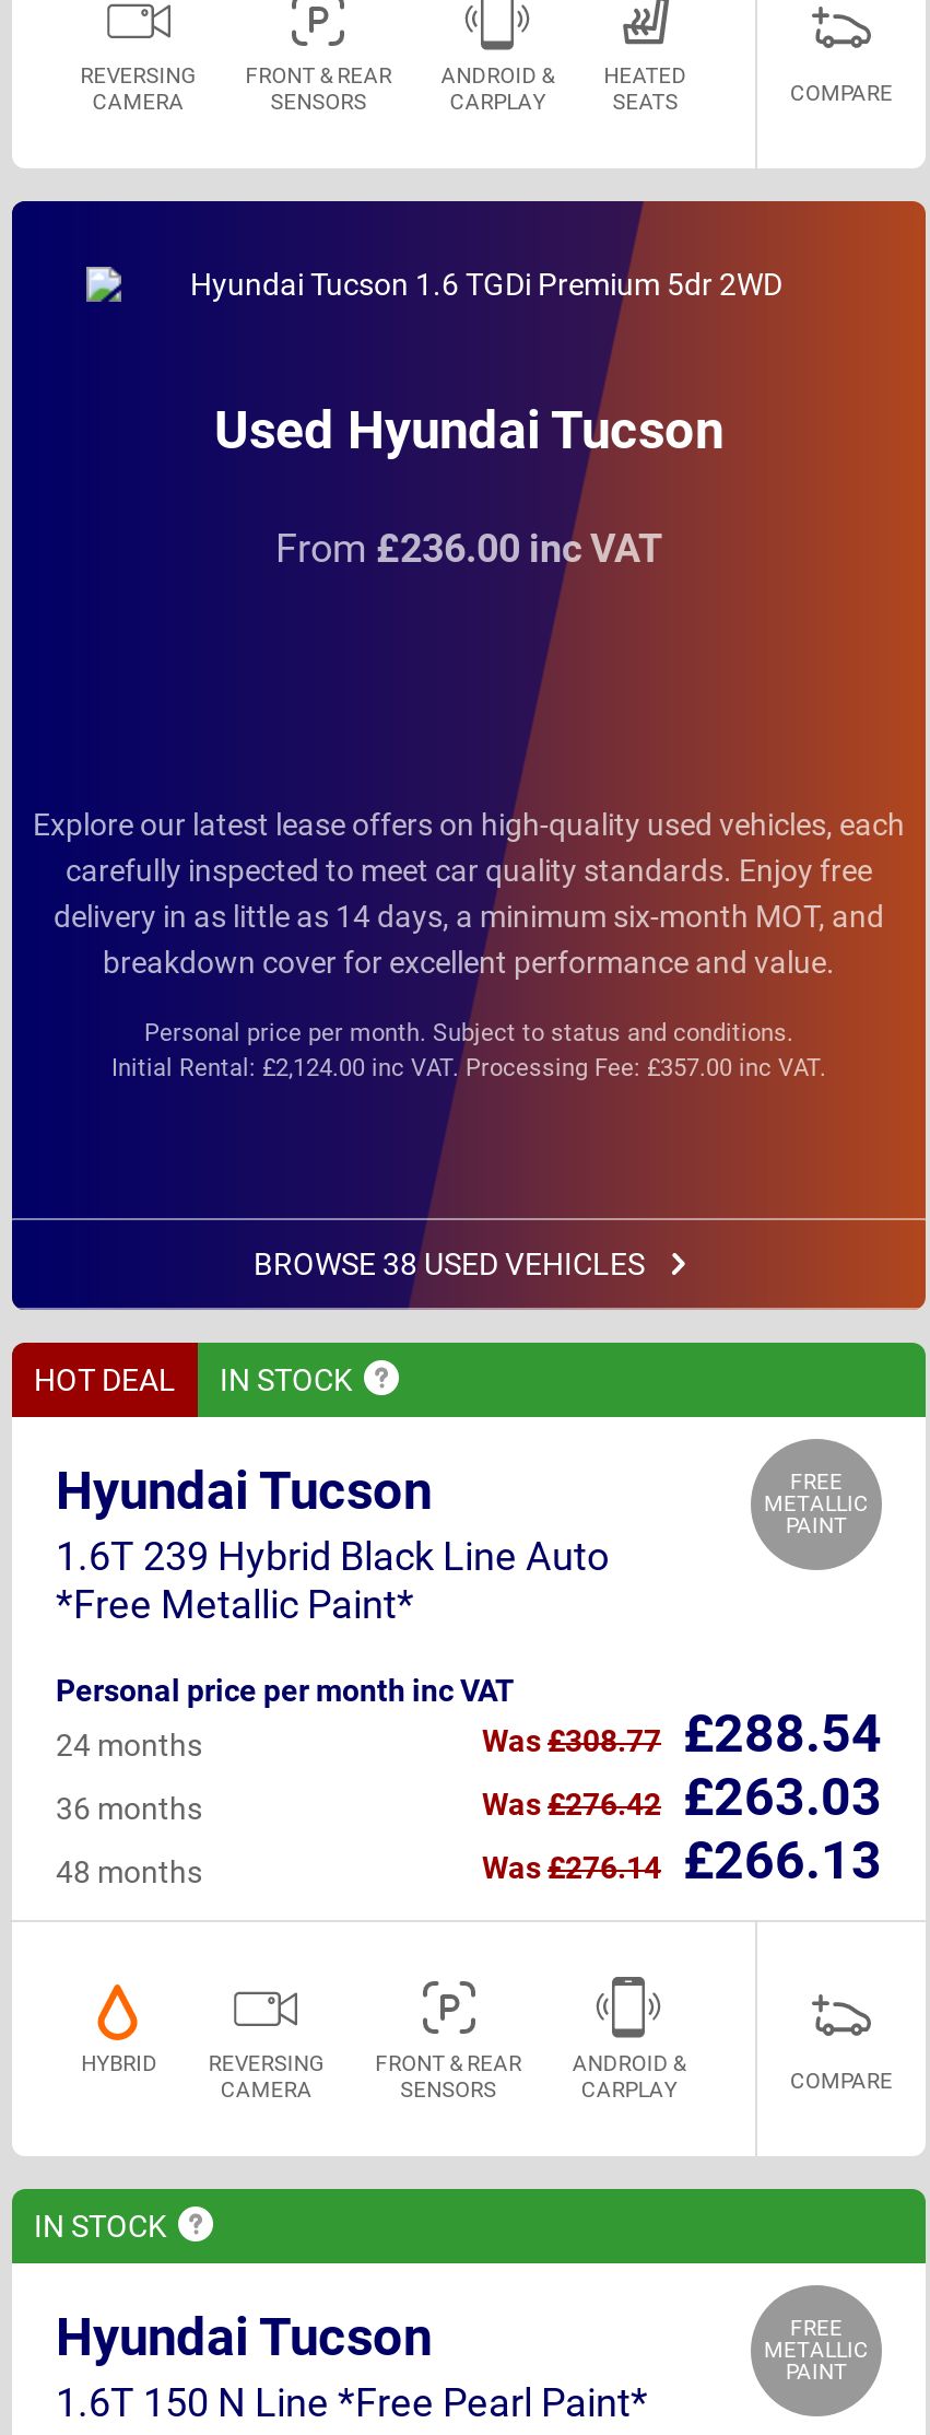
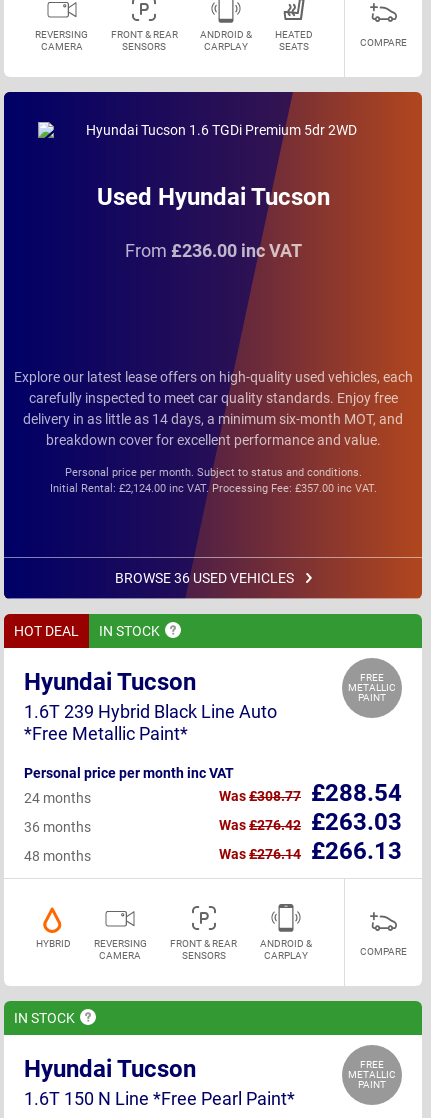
- BROWSE 38 USED VEHICLES
+ BROWSE 36 USED VEHICLES
